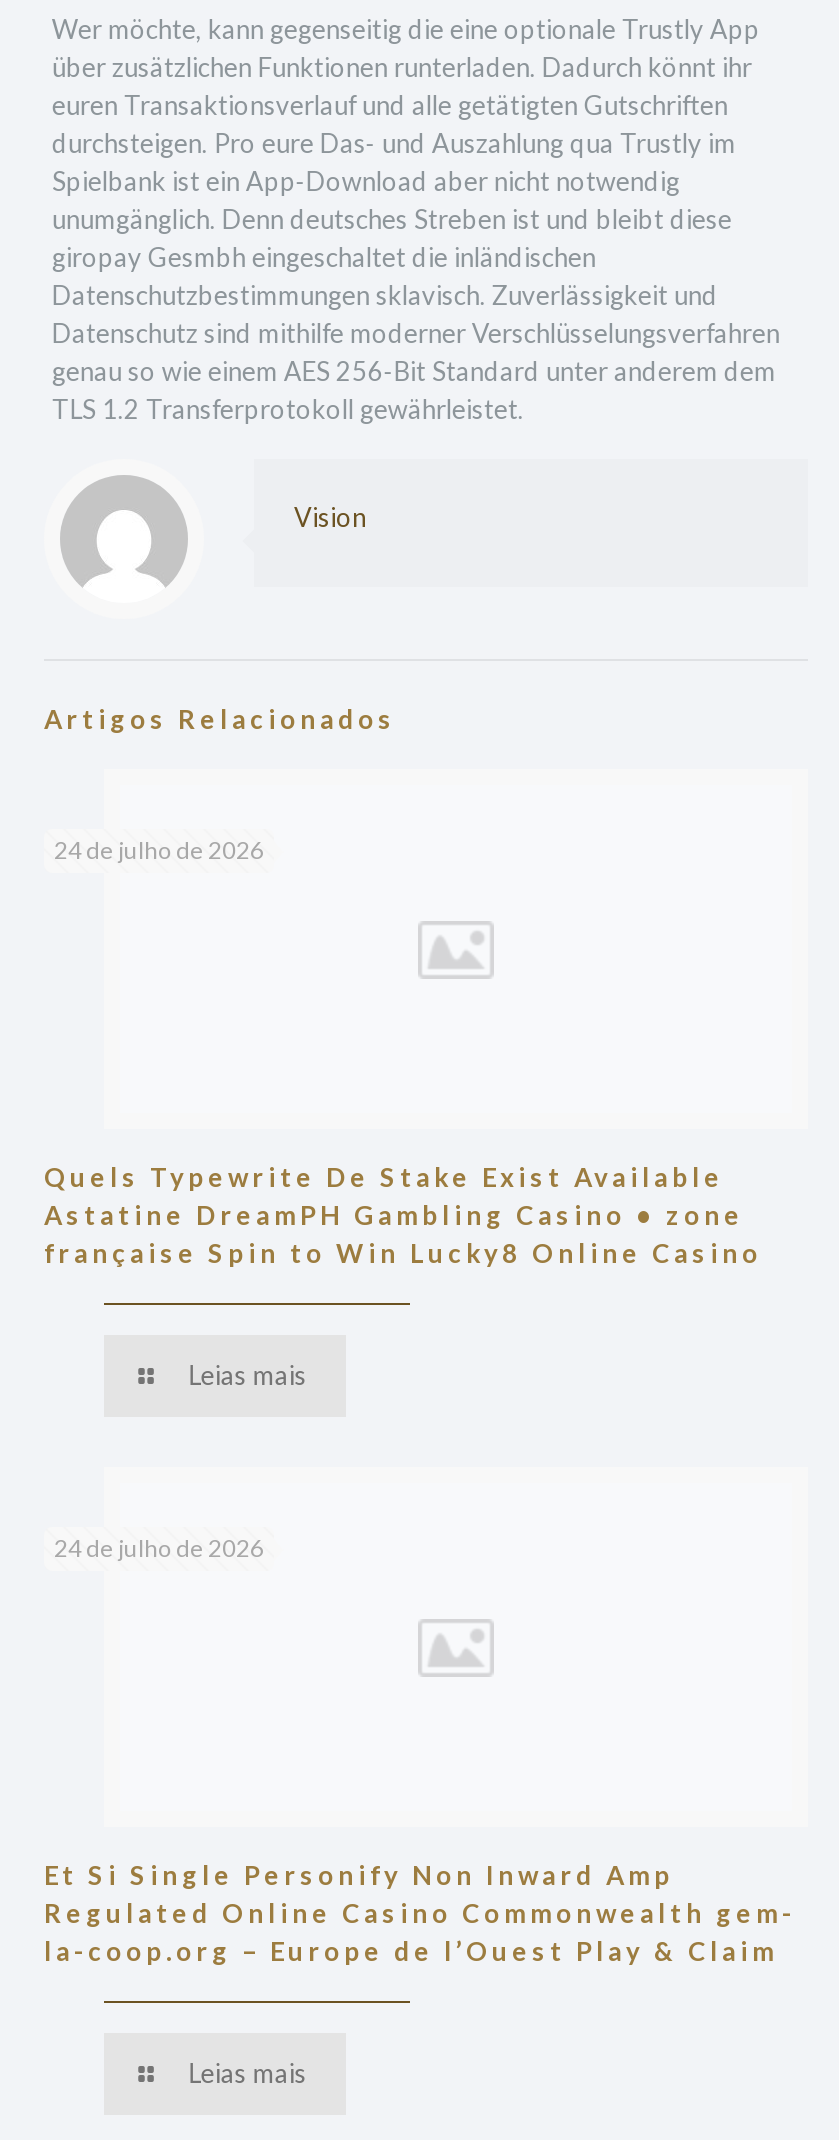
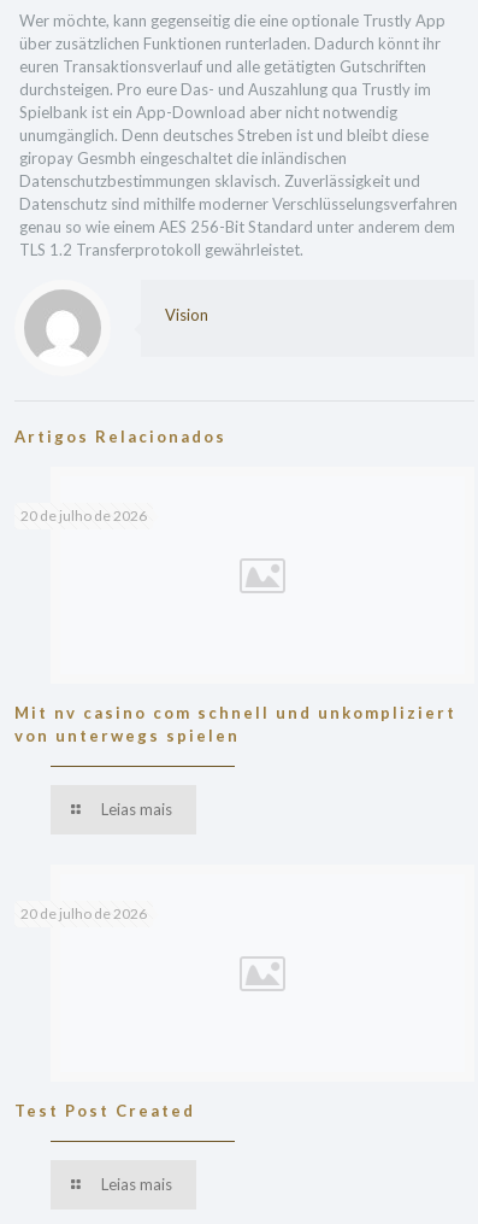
- 24 de julho de 2026
+ 20 de julho de 2026

- Quels Typewrite De Stake Exist Available
- Astatine DreamPH Gambling Casino • zone
- française Spin to Win Lucky8 Online Casino
+ Mit nv casino com schnell und unkompliziert
+ von unterwegs spielen

- 24 de julho de 2026
+ 20 de julho de 2026

- Et Si Single Personify Non Inward Amp
- Regulated Online Casino Commonwealth gem-
- la-coop.org – Europe de l’Ouest Play & Claim
+ Test Post Created
